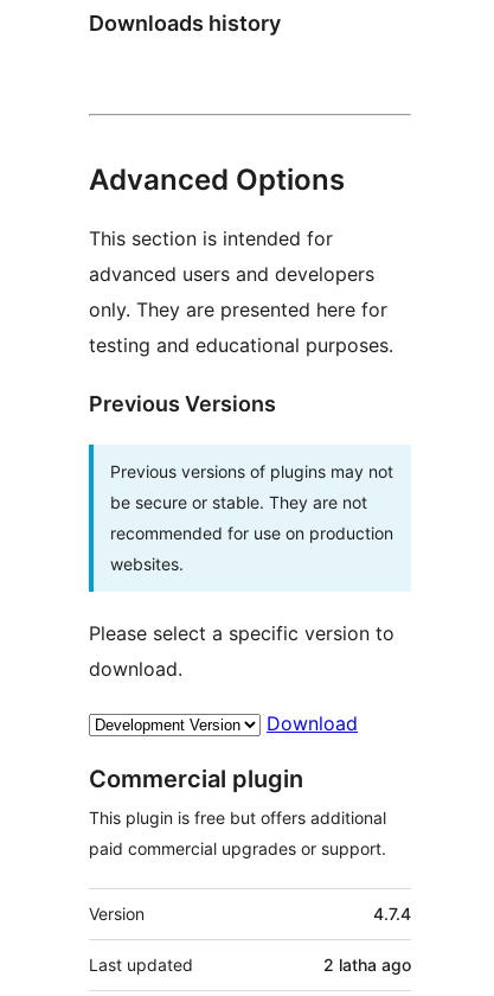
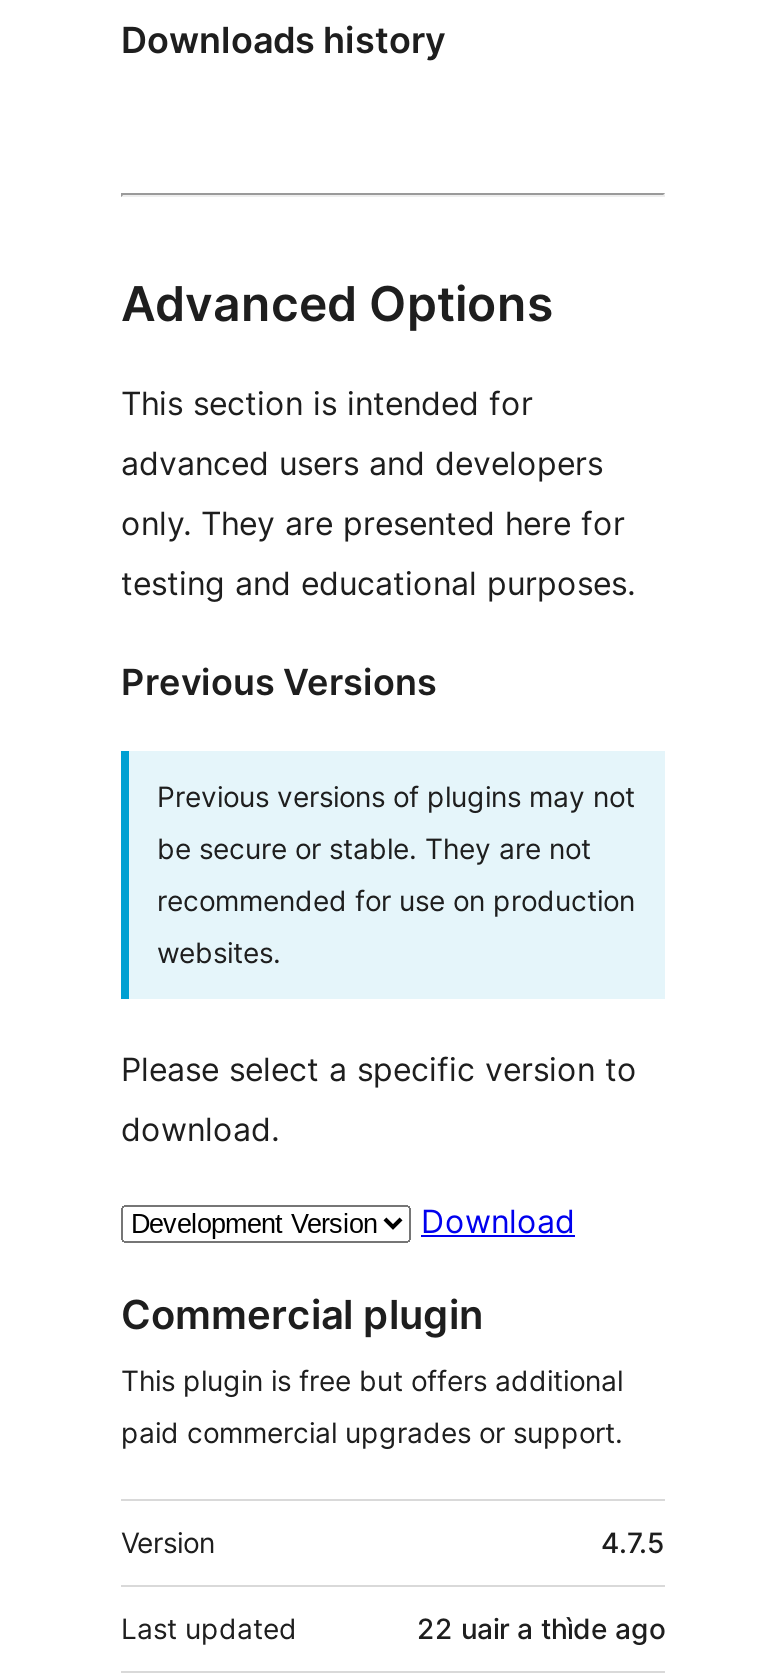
- 4.7.4
+ 4.7.5

- 2 latha ago
+ 22 uair a thìde ago
